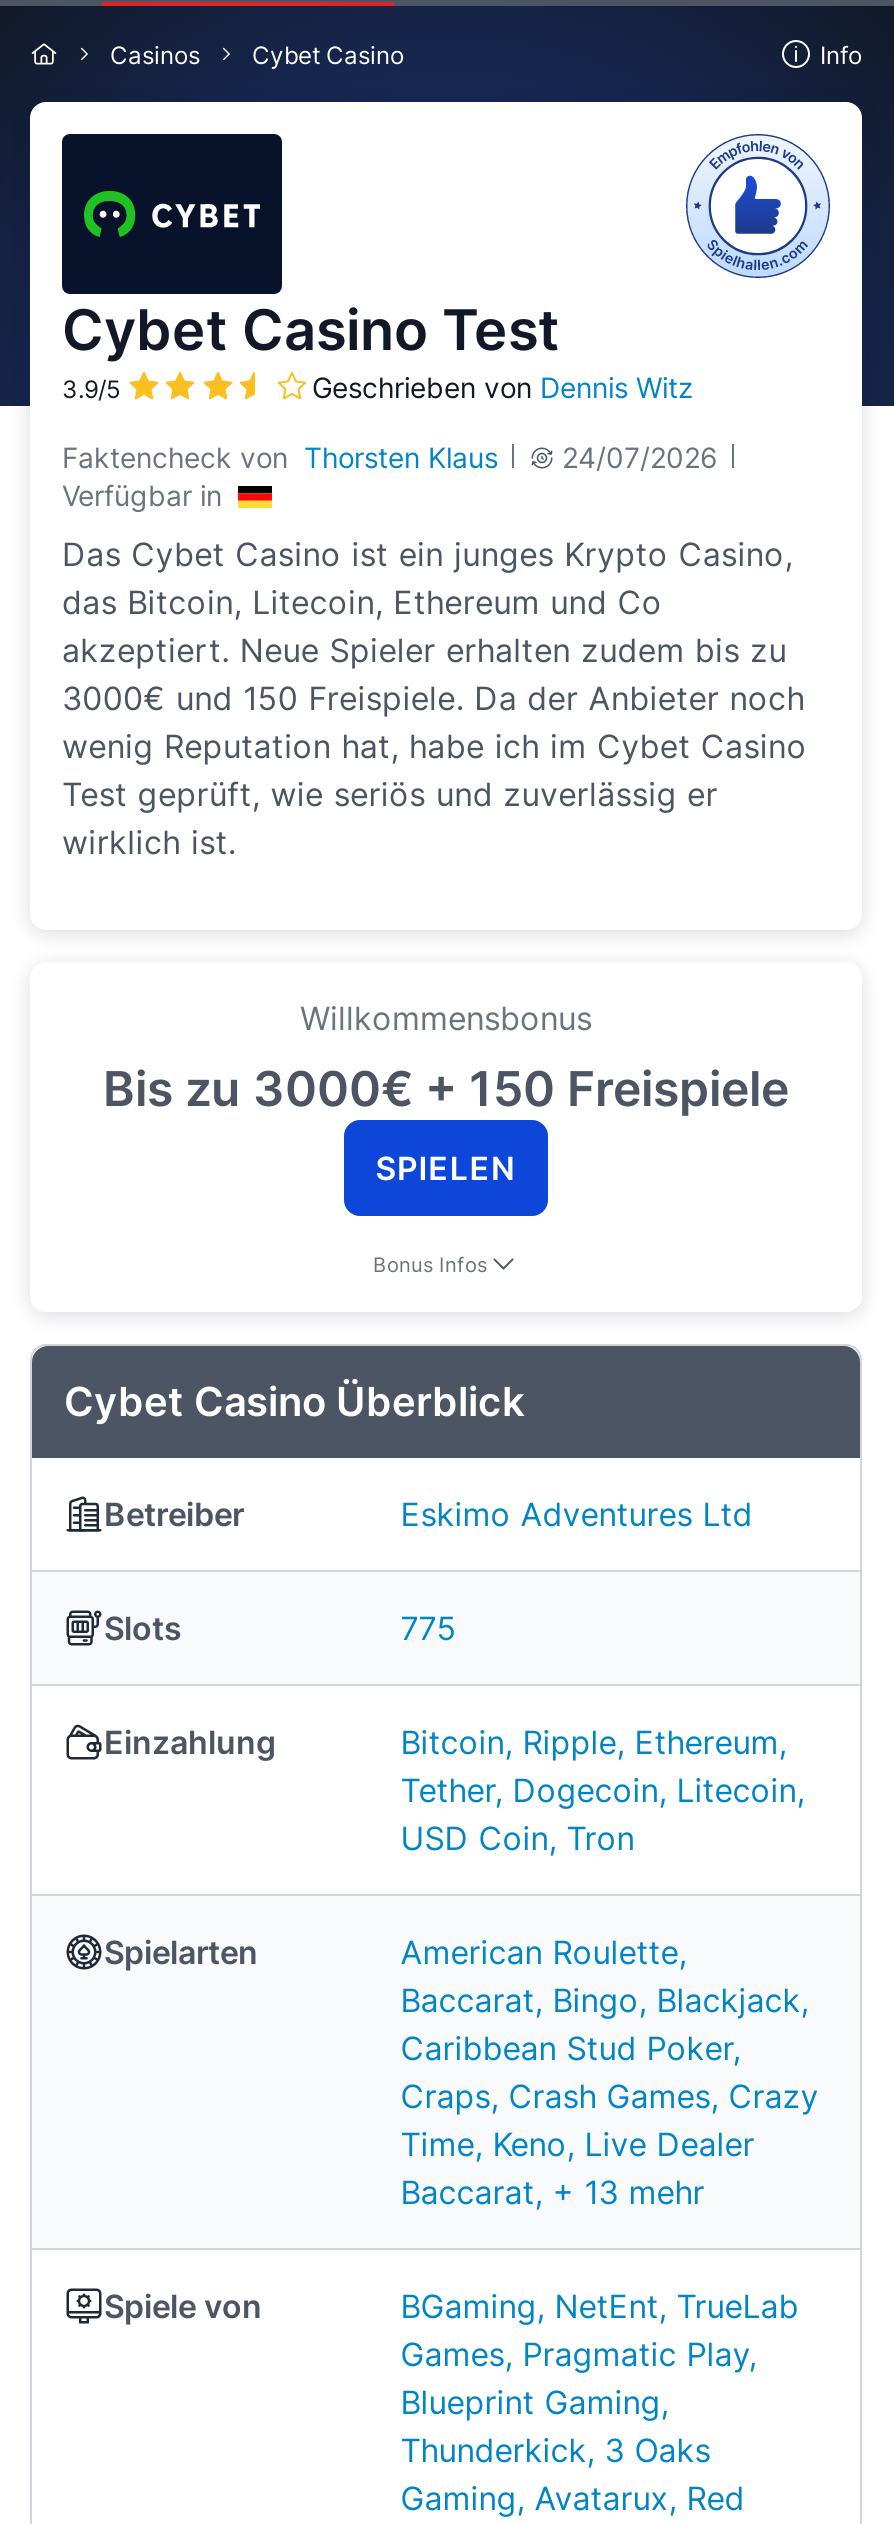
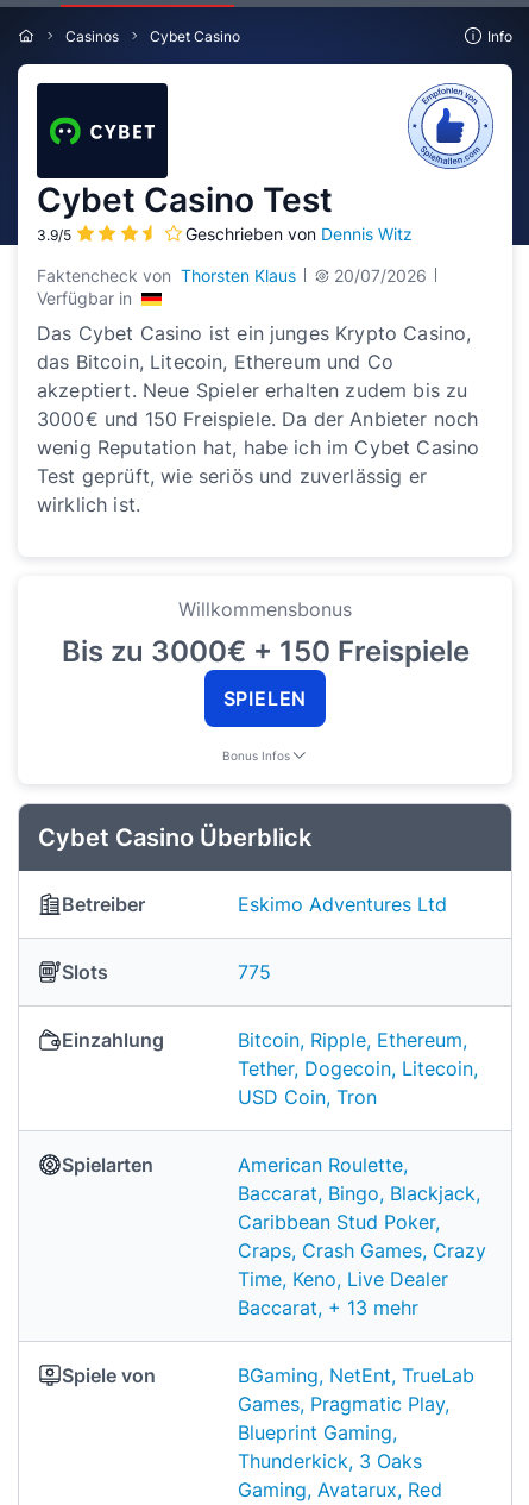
- Faktencheck von Thorsten Klaus 24/07/2026
+ Faktencheck von Thorsten Klaus 20/07/2026
